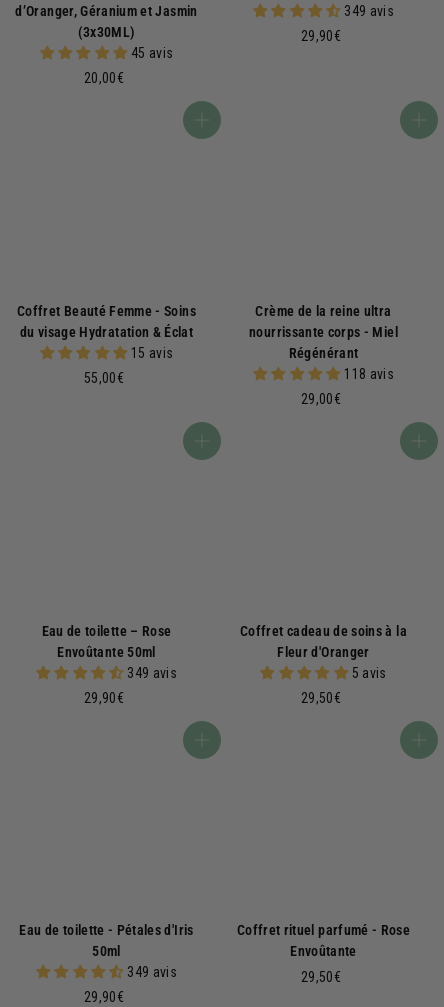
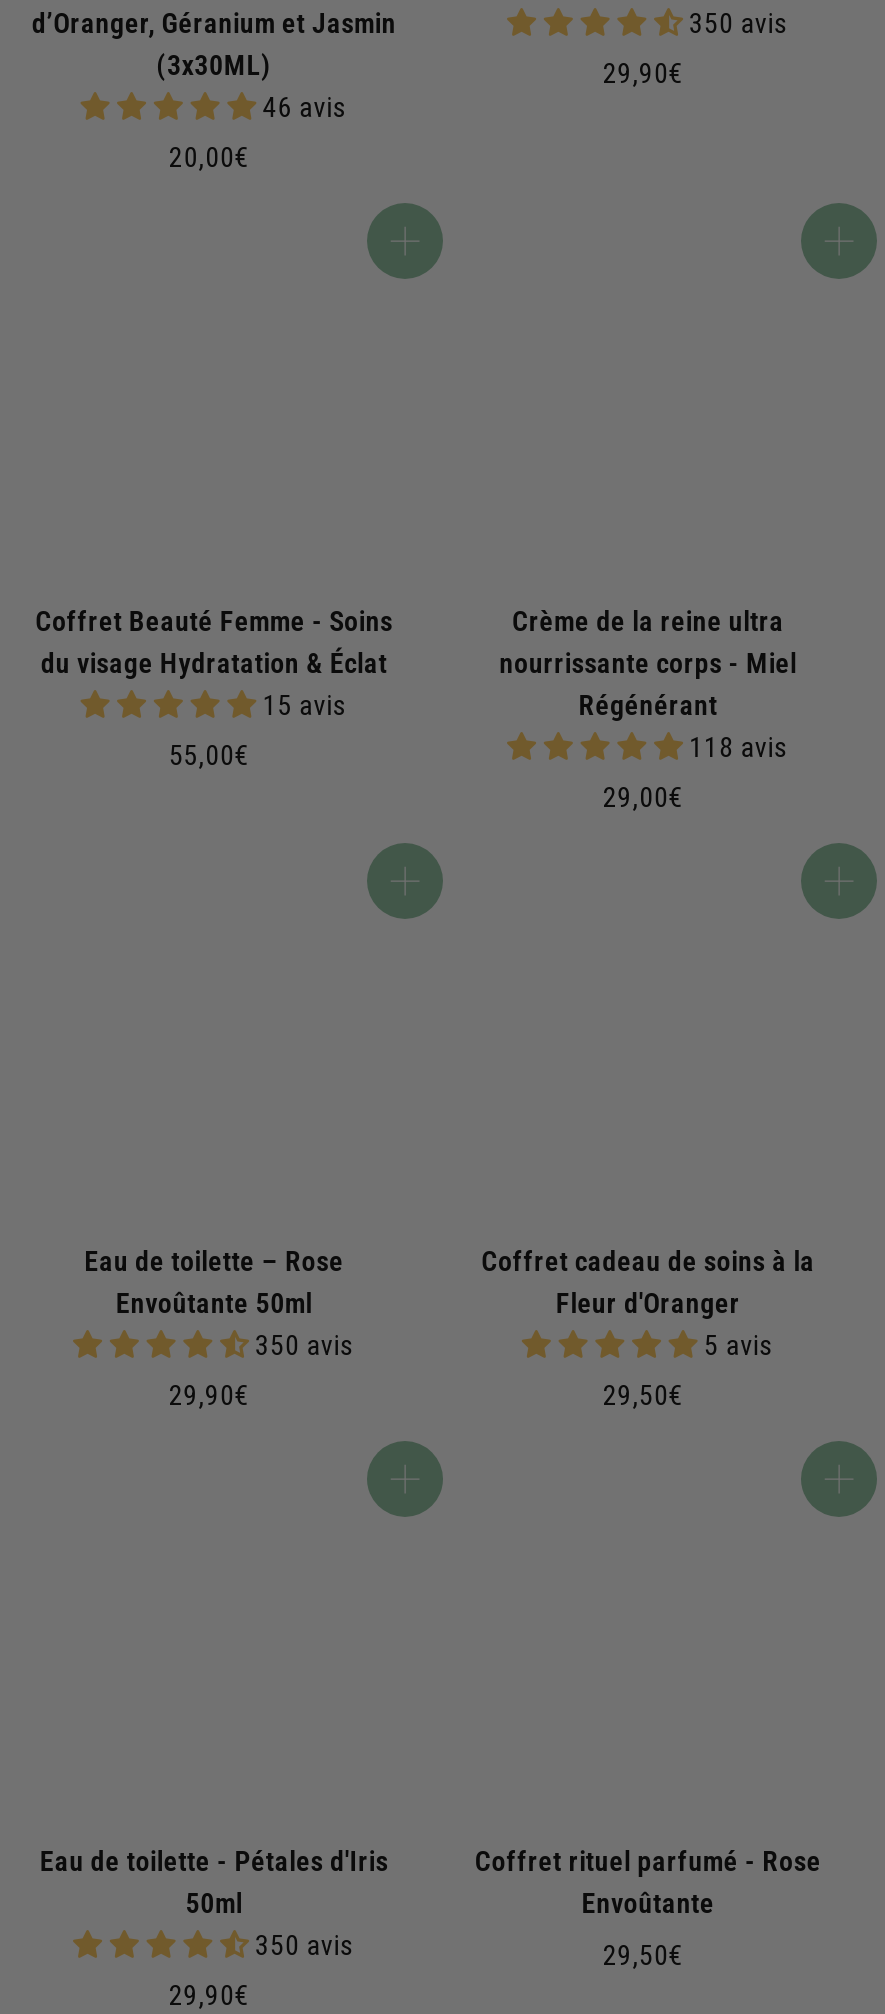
- 349 avis
+ 350 avis

- 45 avis
+ 46 avis

- 349 avis
+ 350 avis

- 349 avis
+ 350 avis
